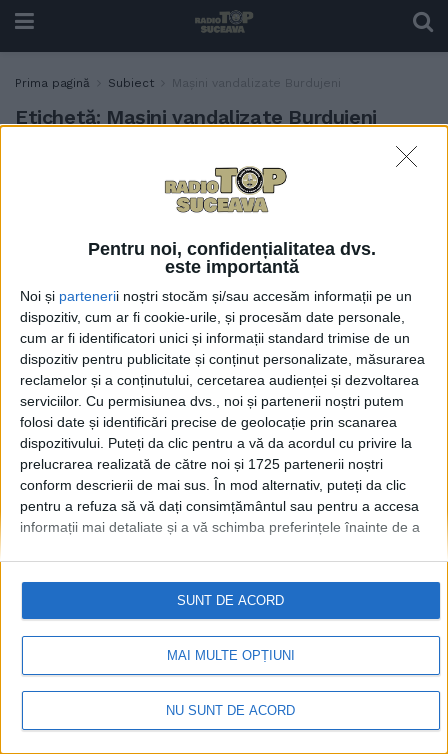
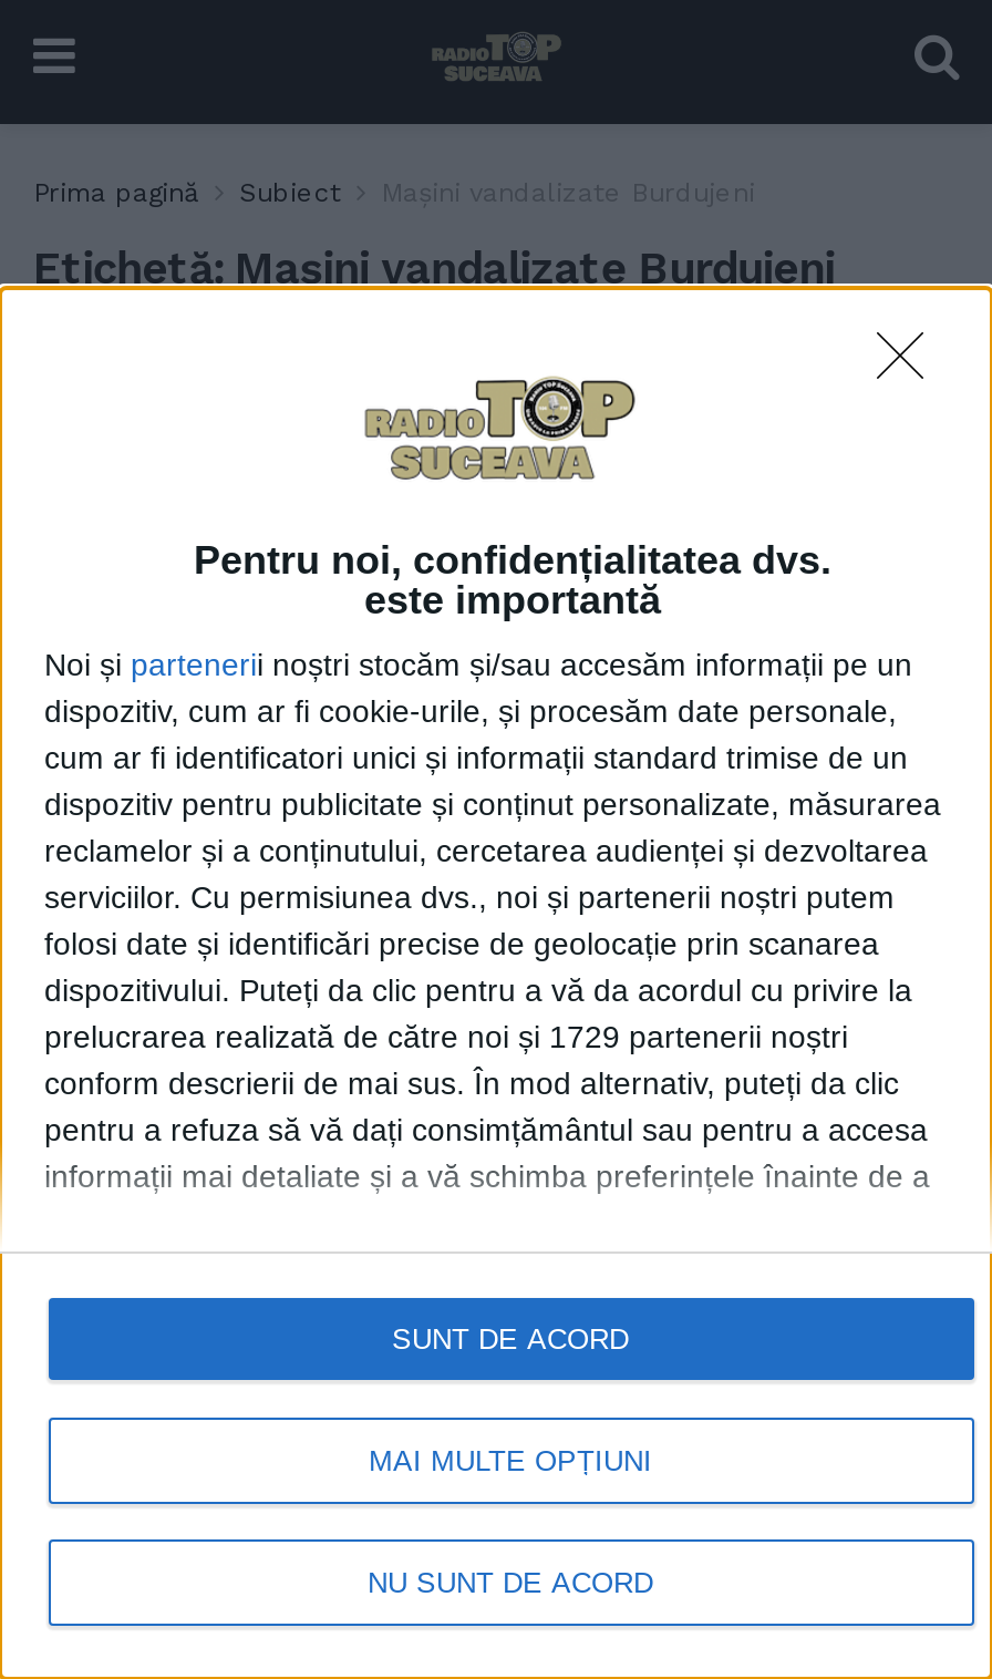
- prelucrarea realizată de către noi și 1725 partenerii noștri
+ prelucrarea realizată de către noi și 1729 partenerii noștri
